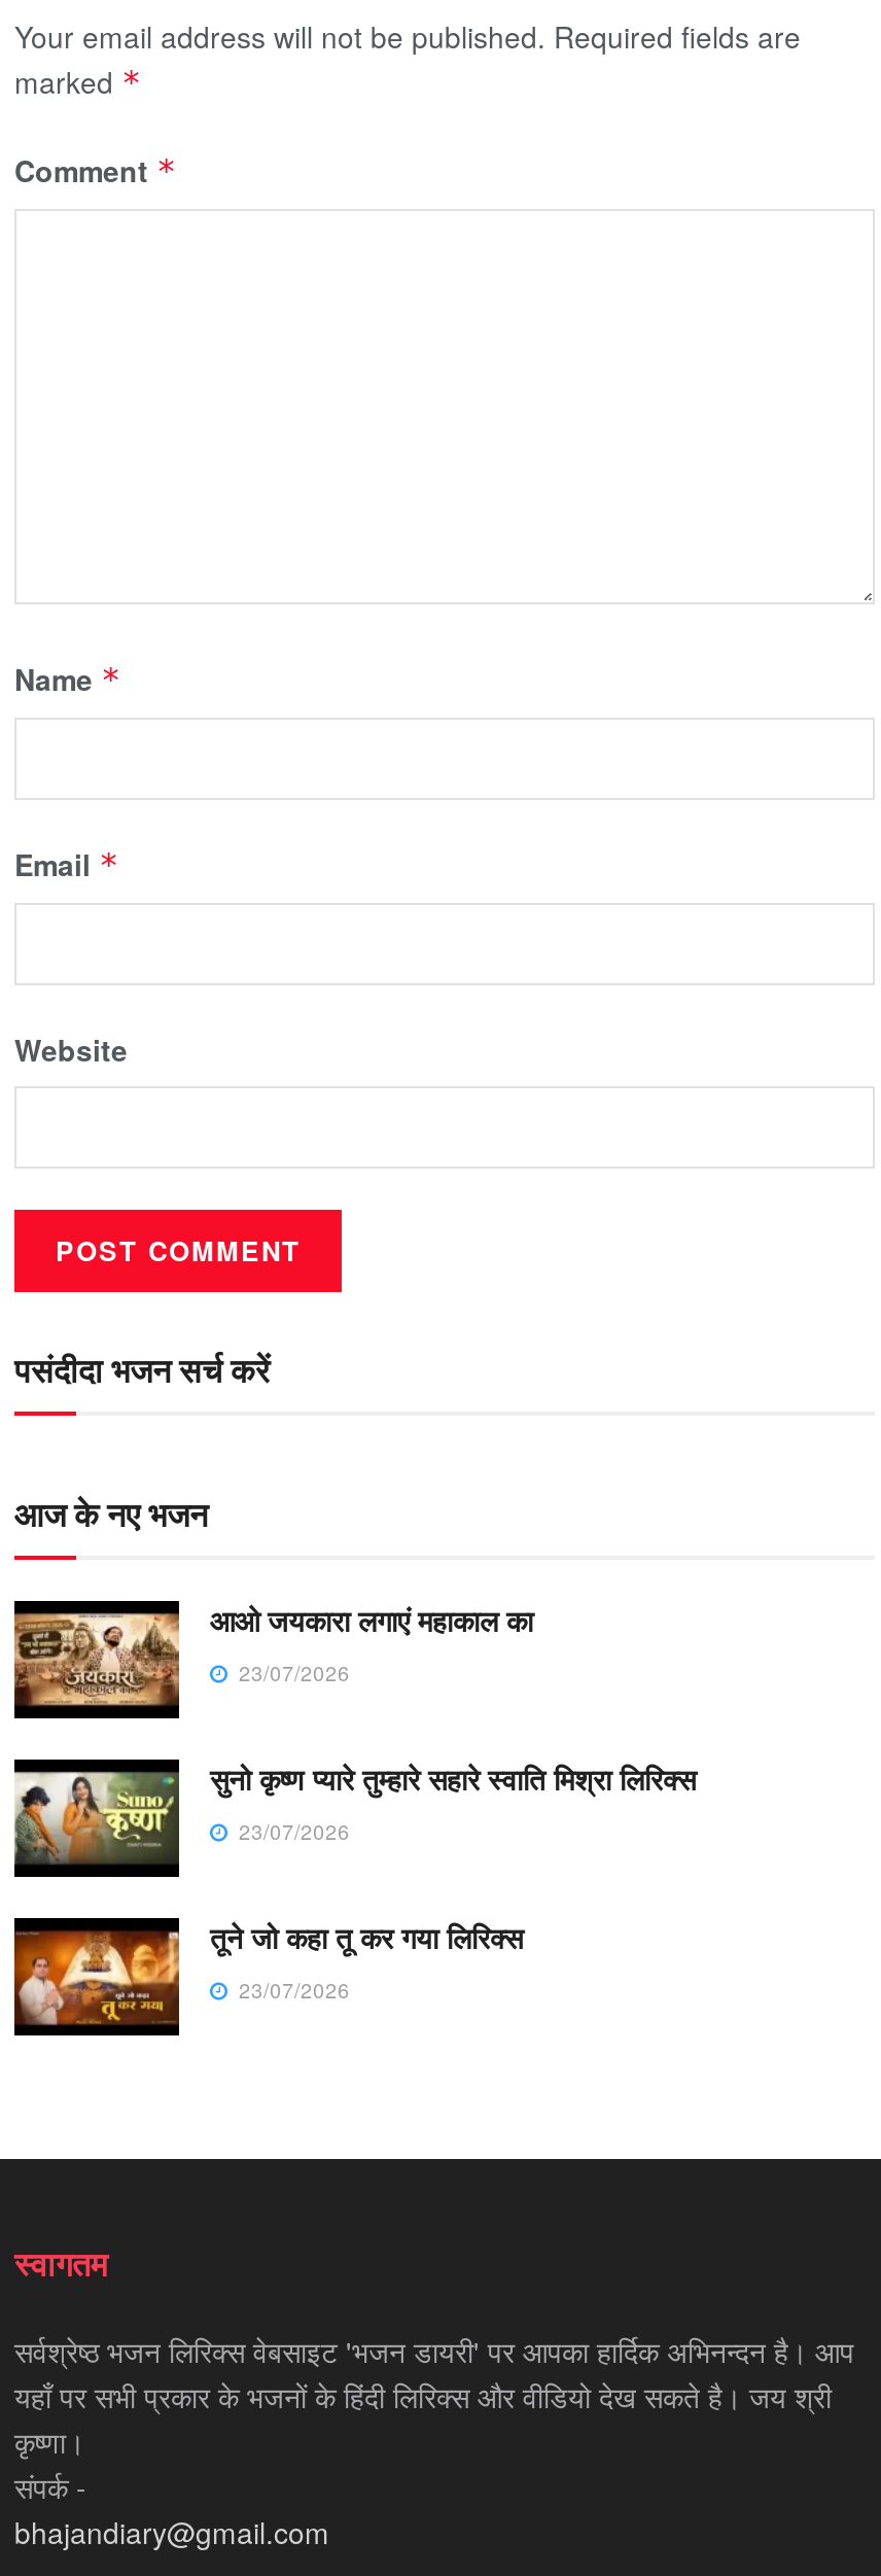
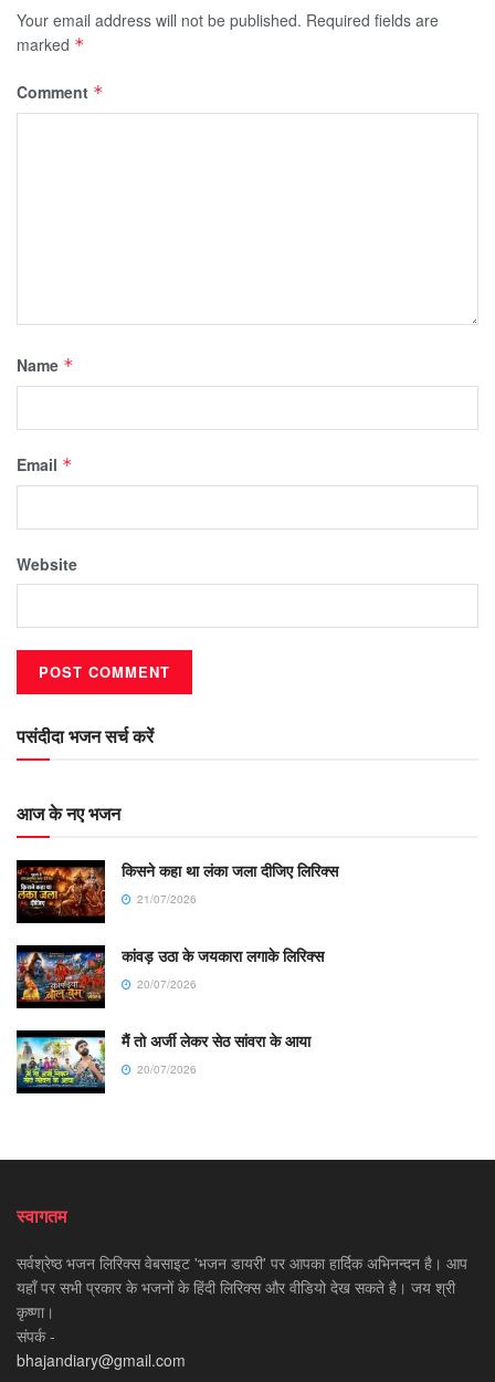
- [image]
- आओ जयकारा लगाएं महाकाल का
- 23/07/2026
+ [image]
+ किसने कहा था लंका जला दीजिए लिरिक्स
+ 21/07/2026

- [image]
- सुनो कृष्ण प्यारे तुम्हारे सहारे स्वाति मिश्रा लिरिक्स
- 23/07/2026
+ [image]
+ कांवड़ उठा के जयकारा लगाके लिरिक्स
+ 20/07/2026

- [image]
- तूने जो कहा तू कर गया लिरिक्स
- 23/07/2026
+ [image]
+ मैं तो अर्जी लेकर सेठ सांवरा के आया
+ 20/07/2026
